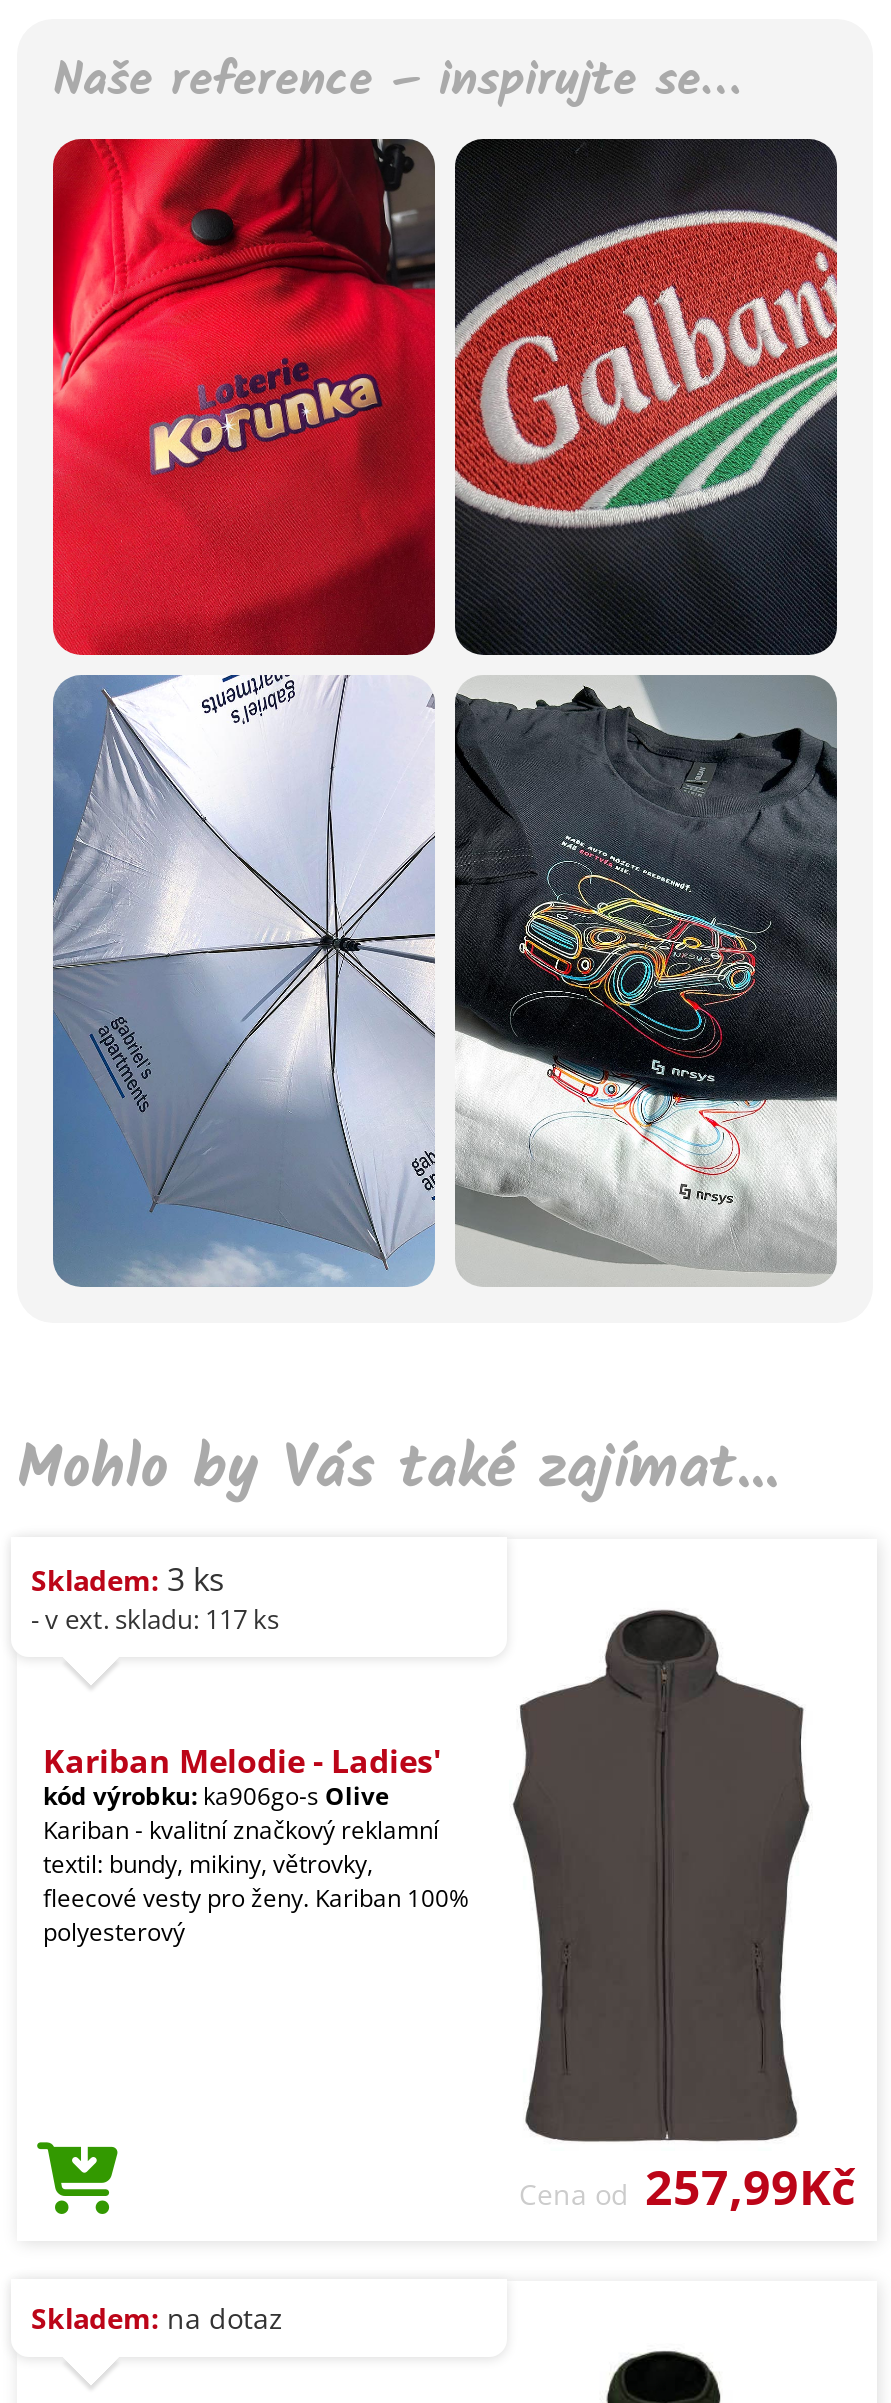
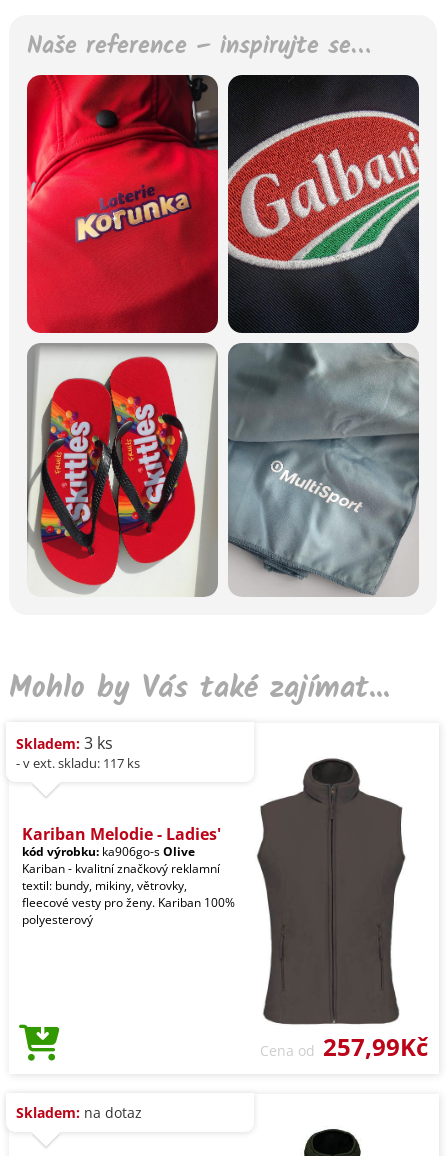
- [image]
+ [image]

- [image]
+ [image]
